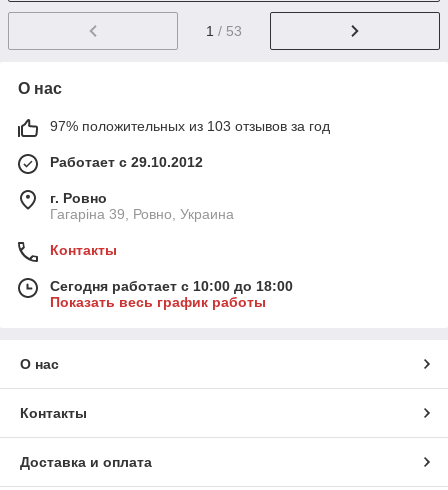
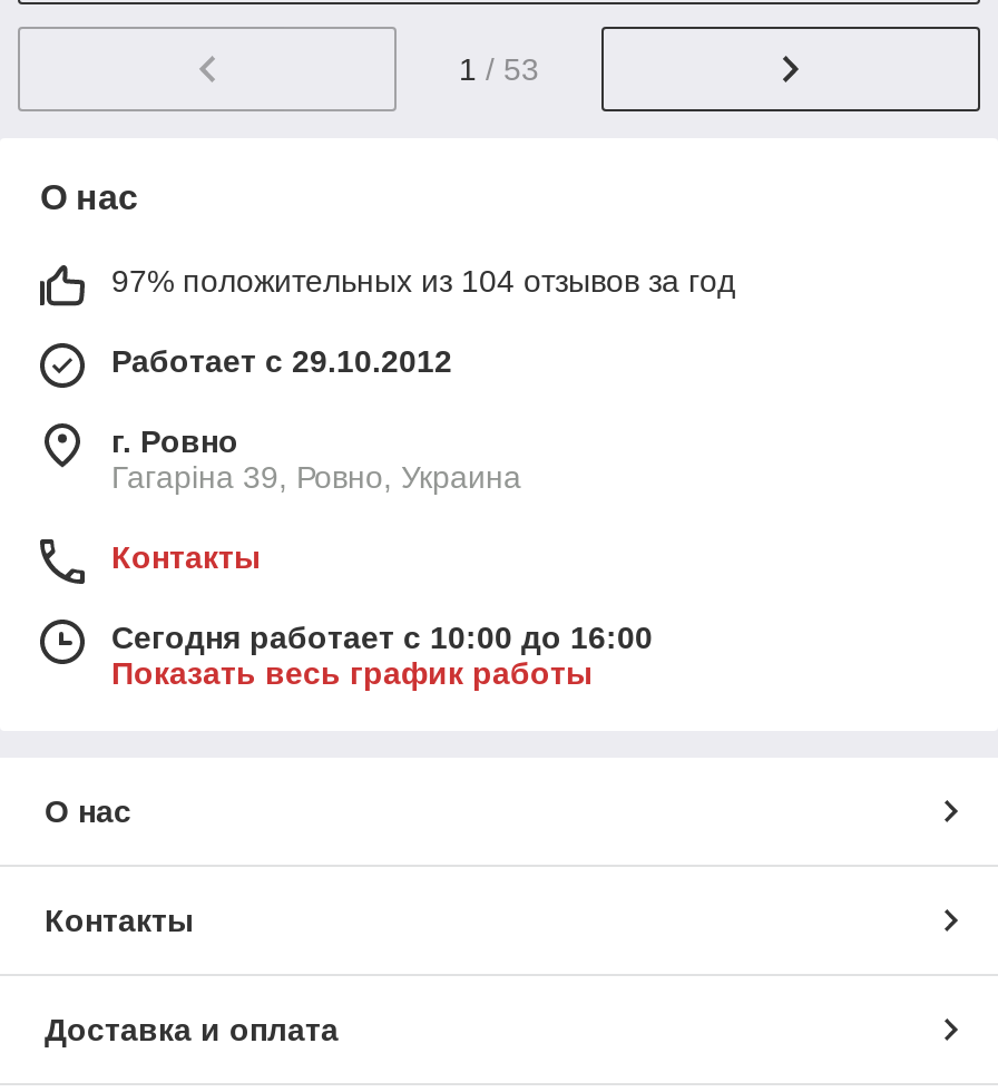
- 97% положительных из 103 отзывов за год
+ 97% положительных из 104 отзывов за год

- Сегодня работает с 10:00 до 18:00
+ Сегодня работает с 10:00 до 16:00
